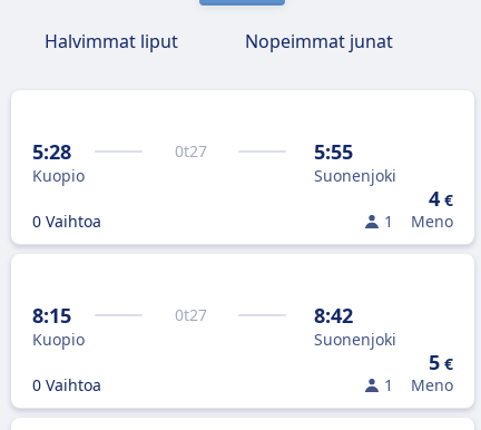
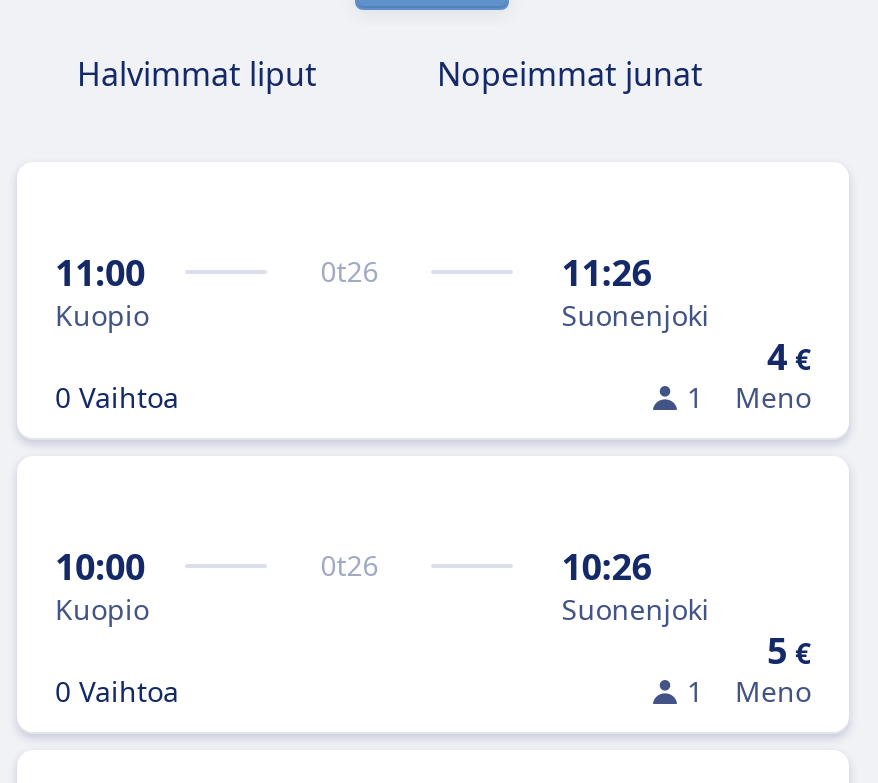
- 5:28
+ 11:00

- 0t27
+ 0t26

- 5:55
+ 11:26

- 8:15
+ 10:00

- 0t27
+ 0t26

- 8:42
+ 10:26
